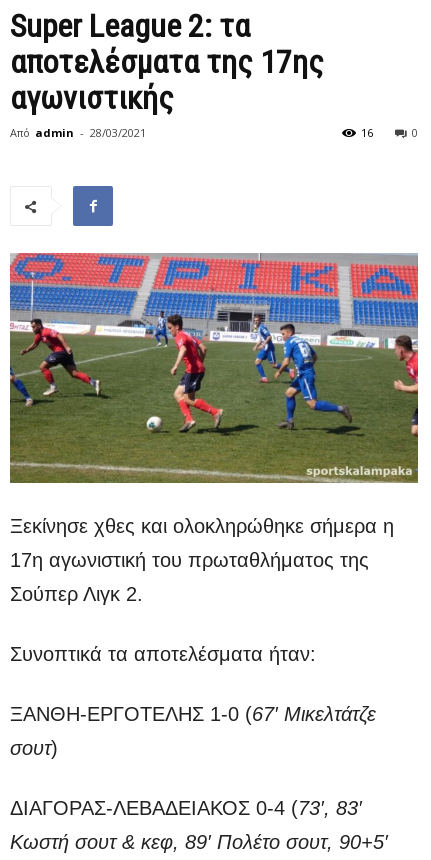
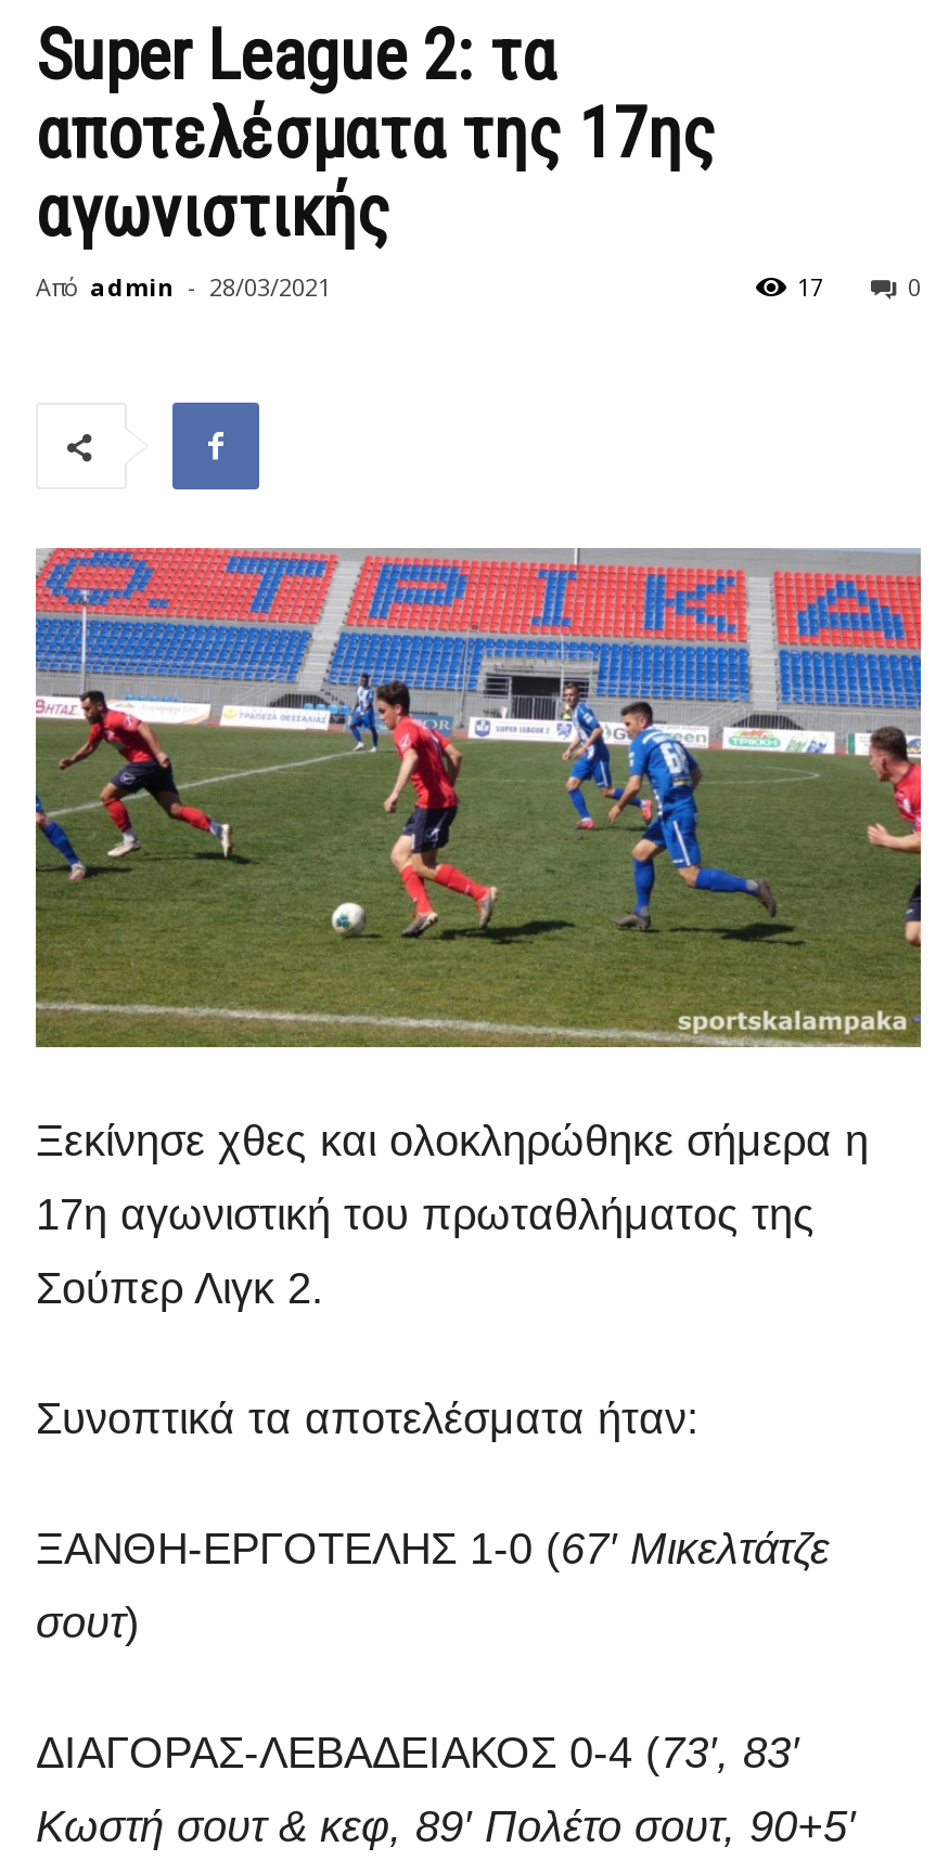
- 16
+ 17
